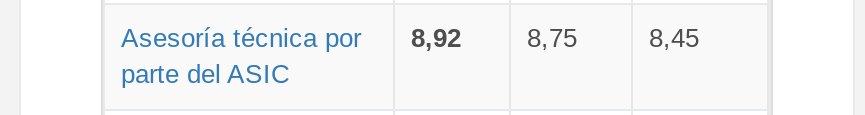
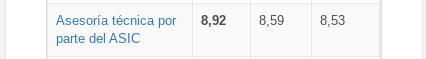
- 8,75
- 8,45
+ 8,59
+ 8,53
